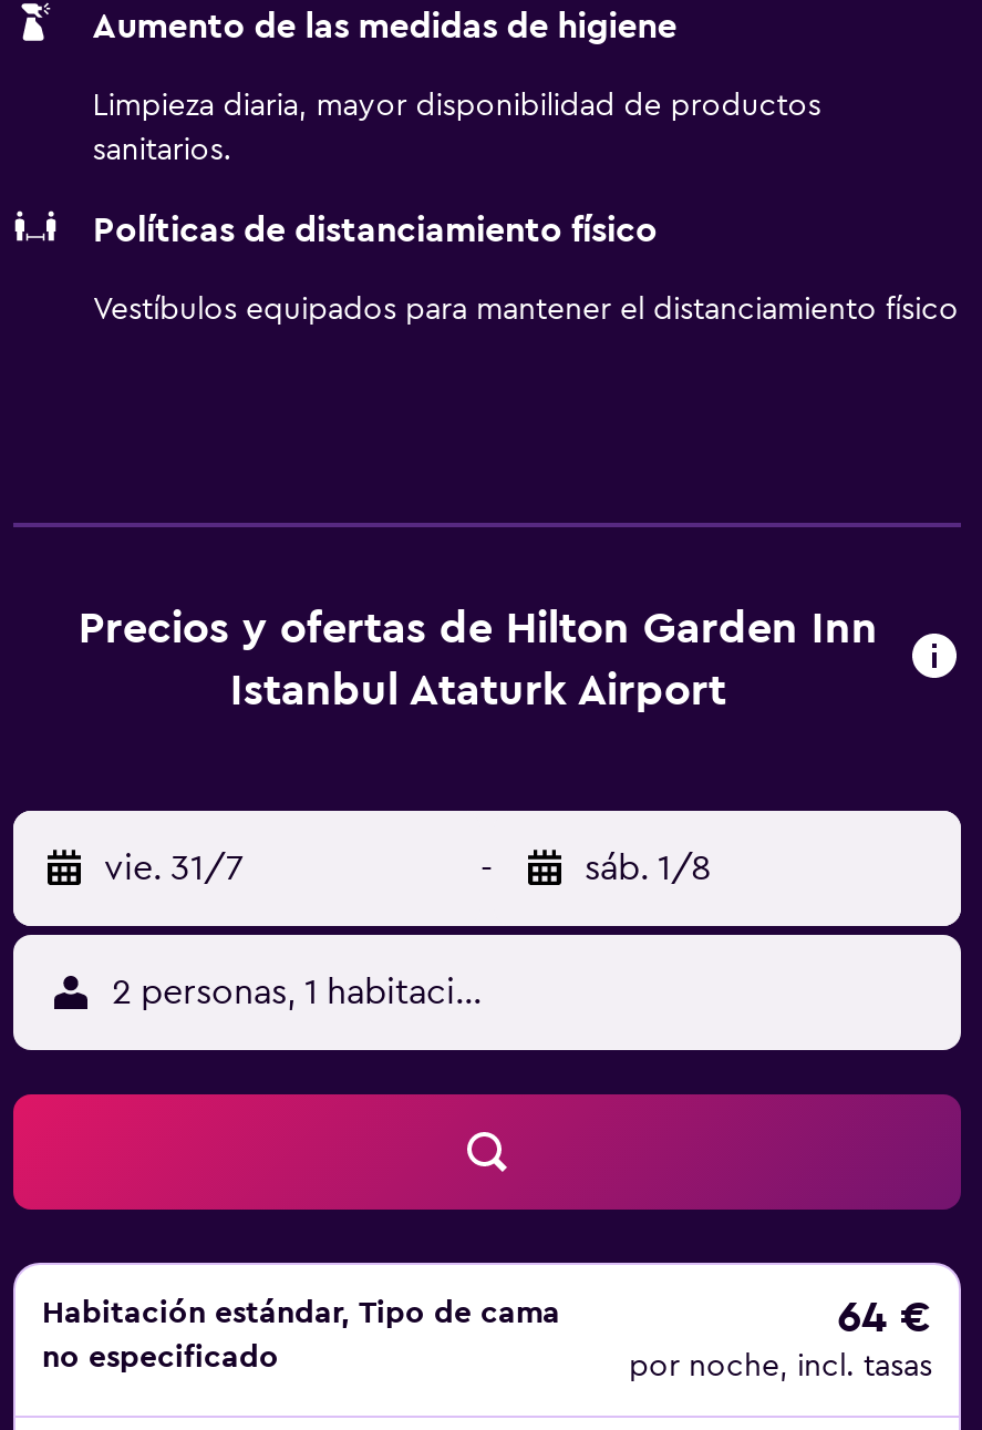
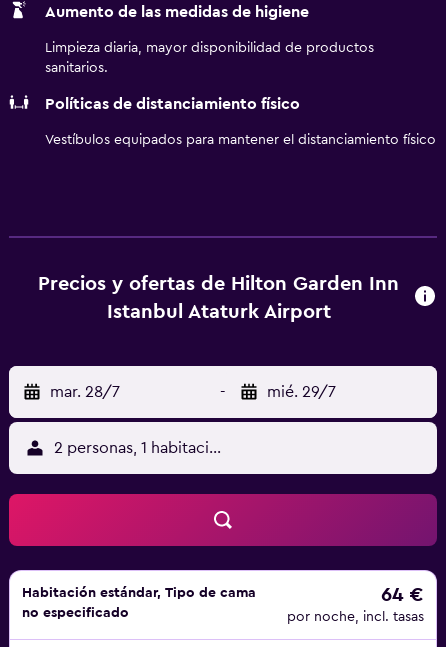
- vie. 31/7
+ mar. 28/7

- sáb. 1/8
+ mié. 29/7
